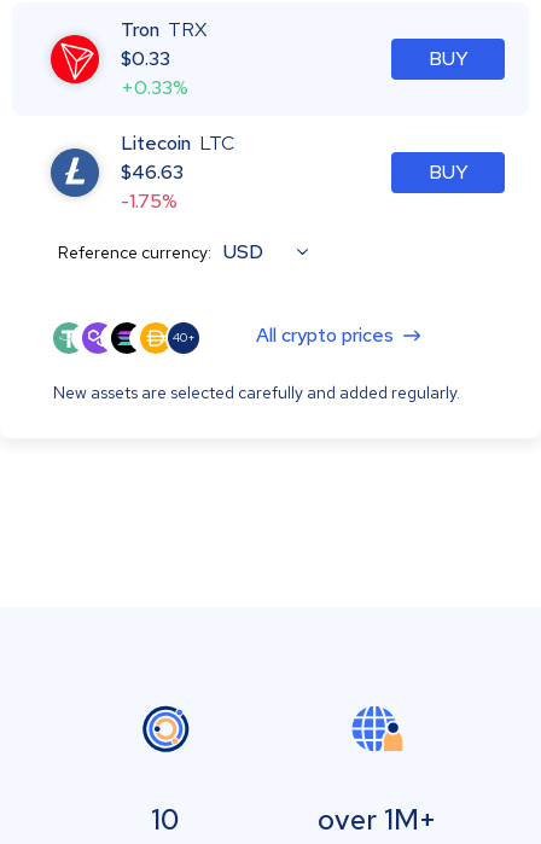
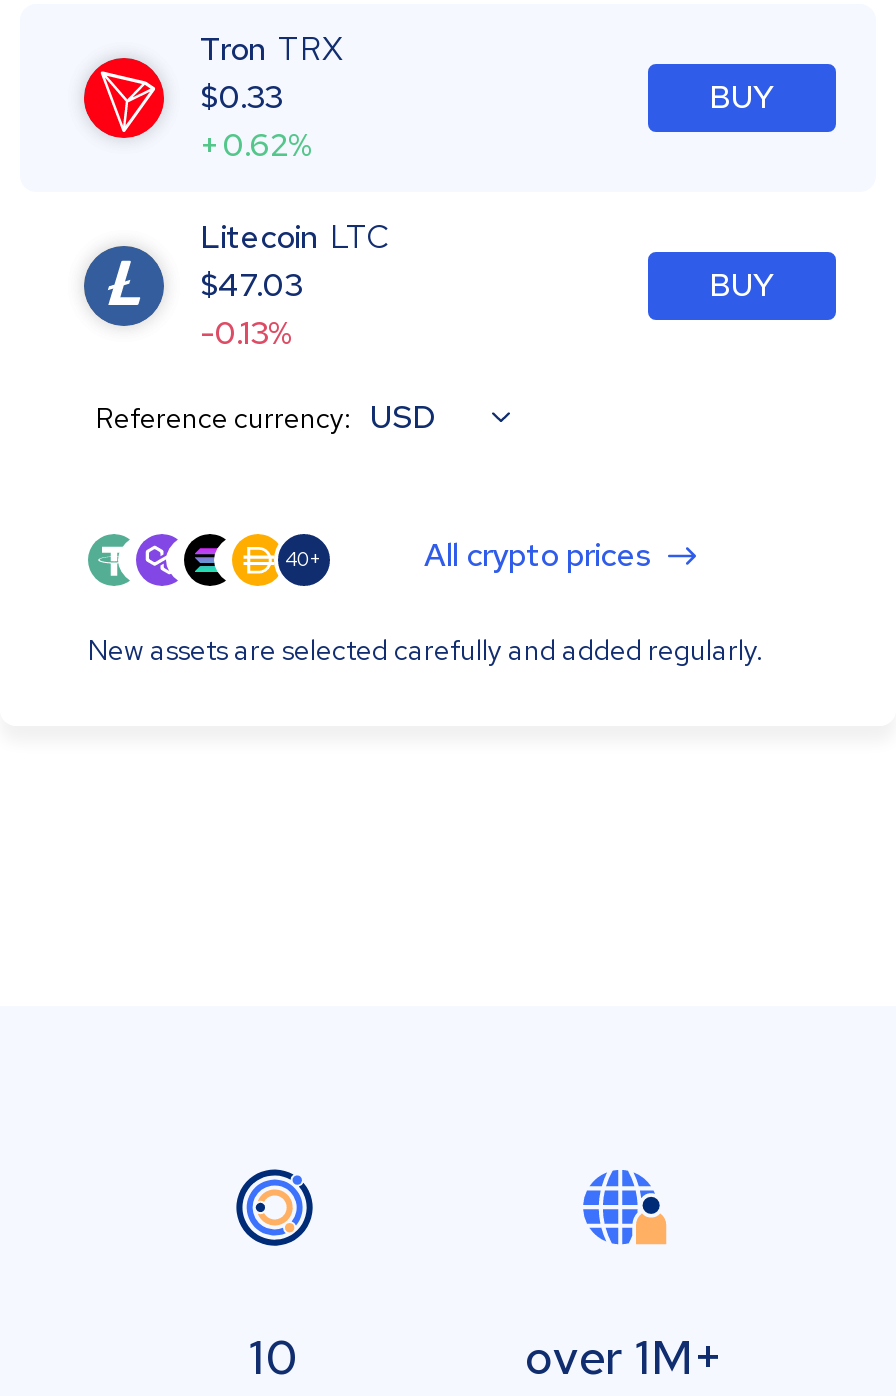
- +0.33%
+ +0.62%

- $46.63
+ $47.03

- -1.75%
+ -0.13%
